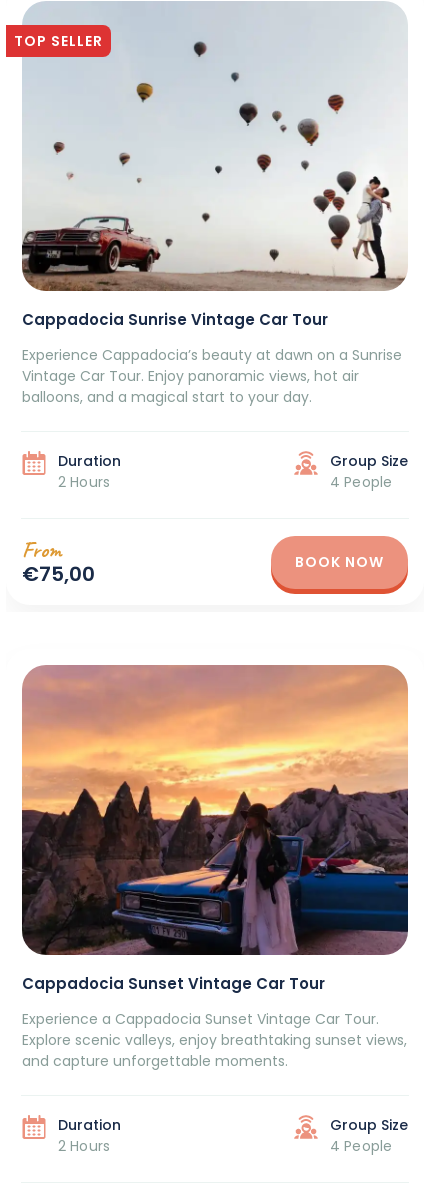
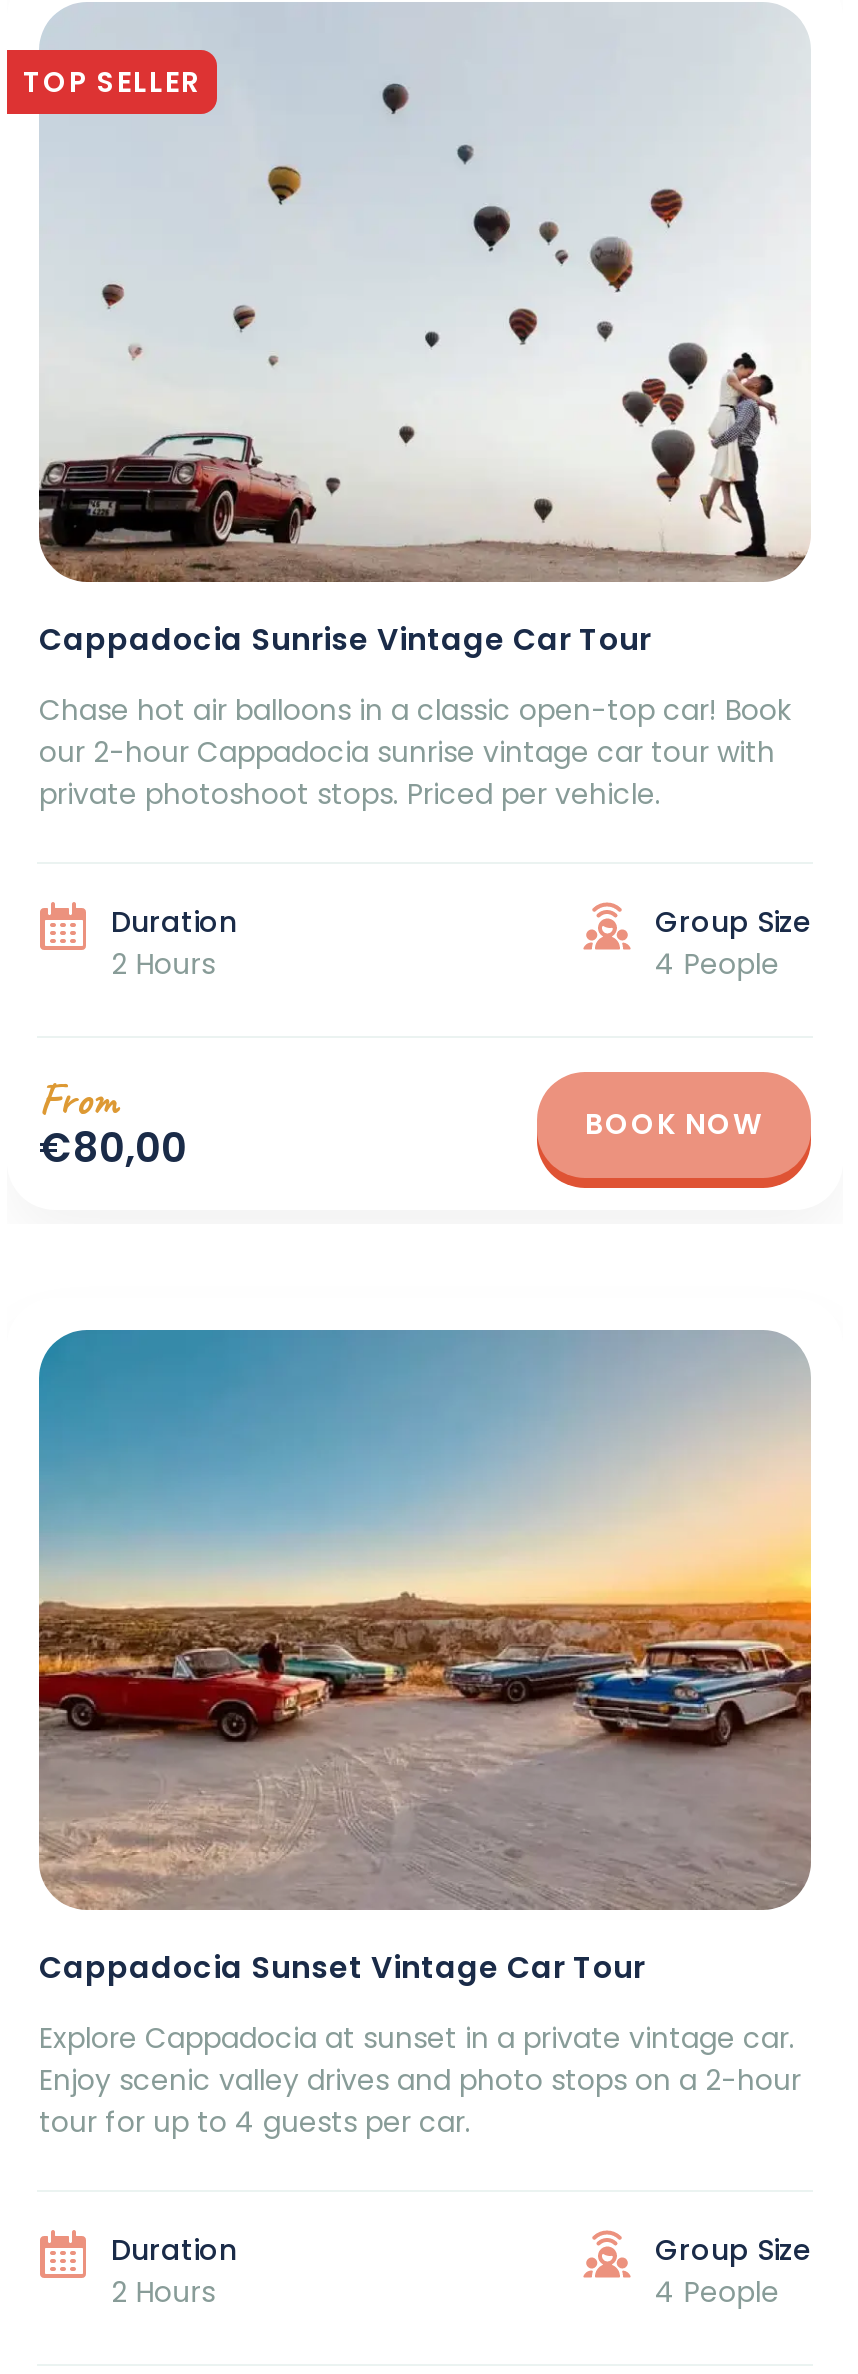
- Experience Cappadocia’s beauty at dawn on a Sunrise
- Vintage Car Tour. Enjoy panoramic views, hot air
- balloons, and a magical start to your day.
+ Chase hot air balloons in a classic open-top car! Book
+ our 2-hour Cappadocia sunrise vintage car tour with
+ private photoshoot stops. Priced per vehicle.

- €75,00
+ €80,00

- [image]
+ [image]

- Experience a Cappadocia Sunset Vintage Car Tour.
- Explore scenic valleys, enjoy breathtaking sunset views,
- and capture unforgettable moments.
+ Explore Cappadocia at sunset in a private vintage car.
+ Enjoy scenic valley drives and photo stops on a 2-hour
+ tour for up to 4 guests per car.
